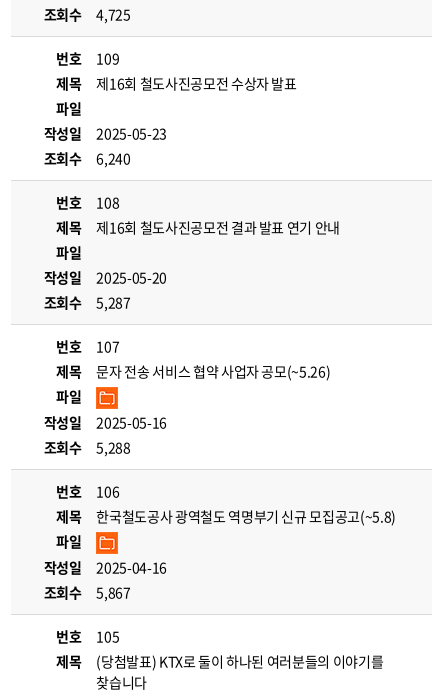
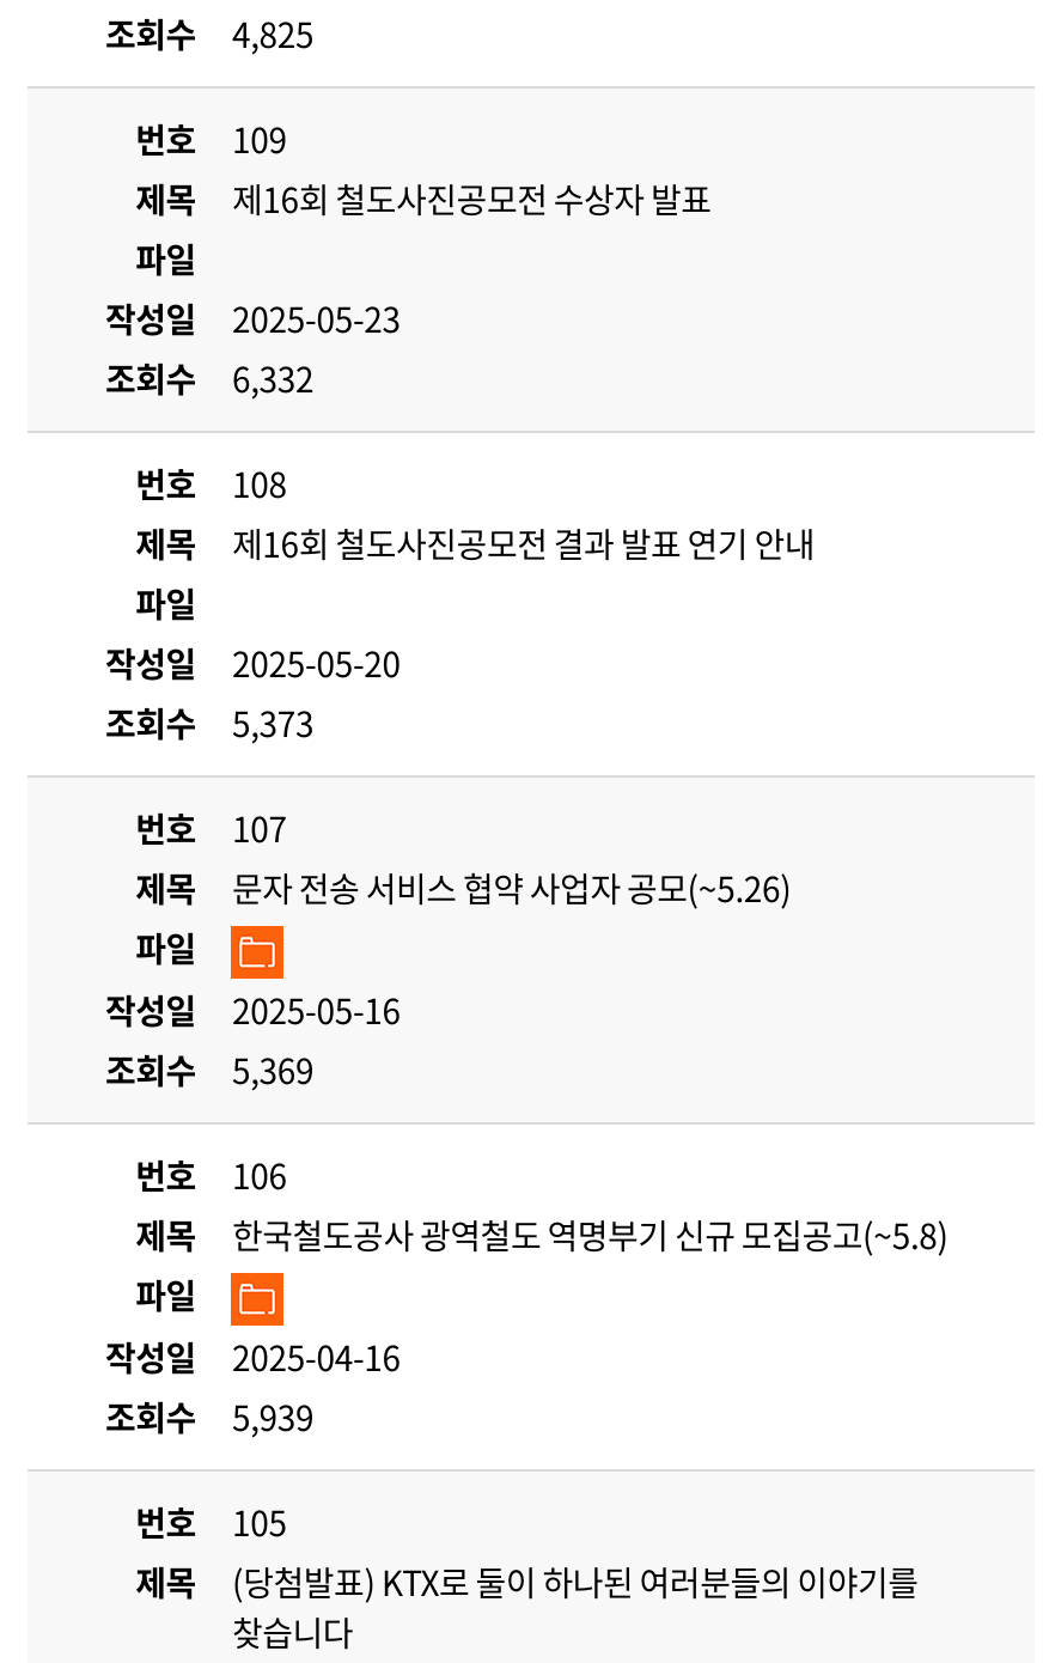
- 조회수 4,725
+ 조회수 4,825

- 조회수 6,240
+ 조회수 6,332

- 조회수 5,287
+ 조회수 5,373

- 조회수 5,288
+ 조회수 5,369

- 조회수 5,867
+ 조회수 5,939
